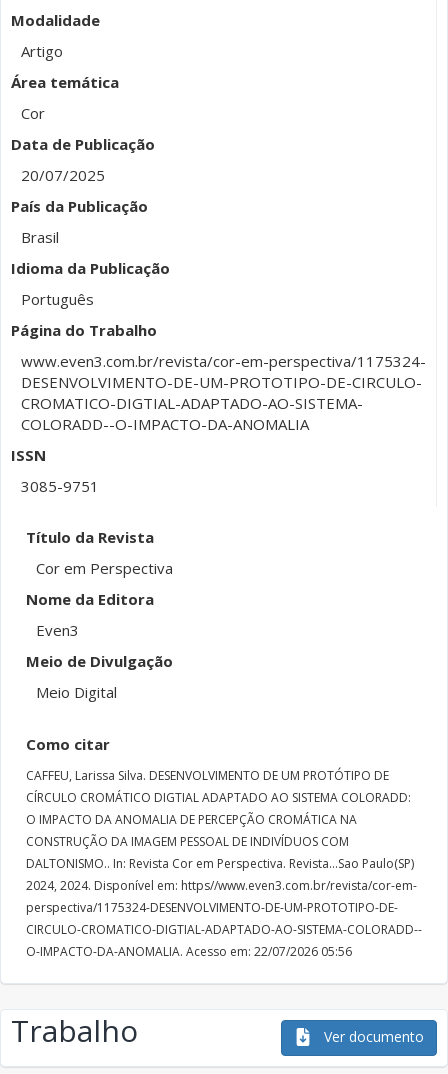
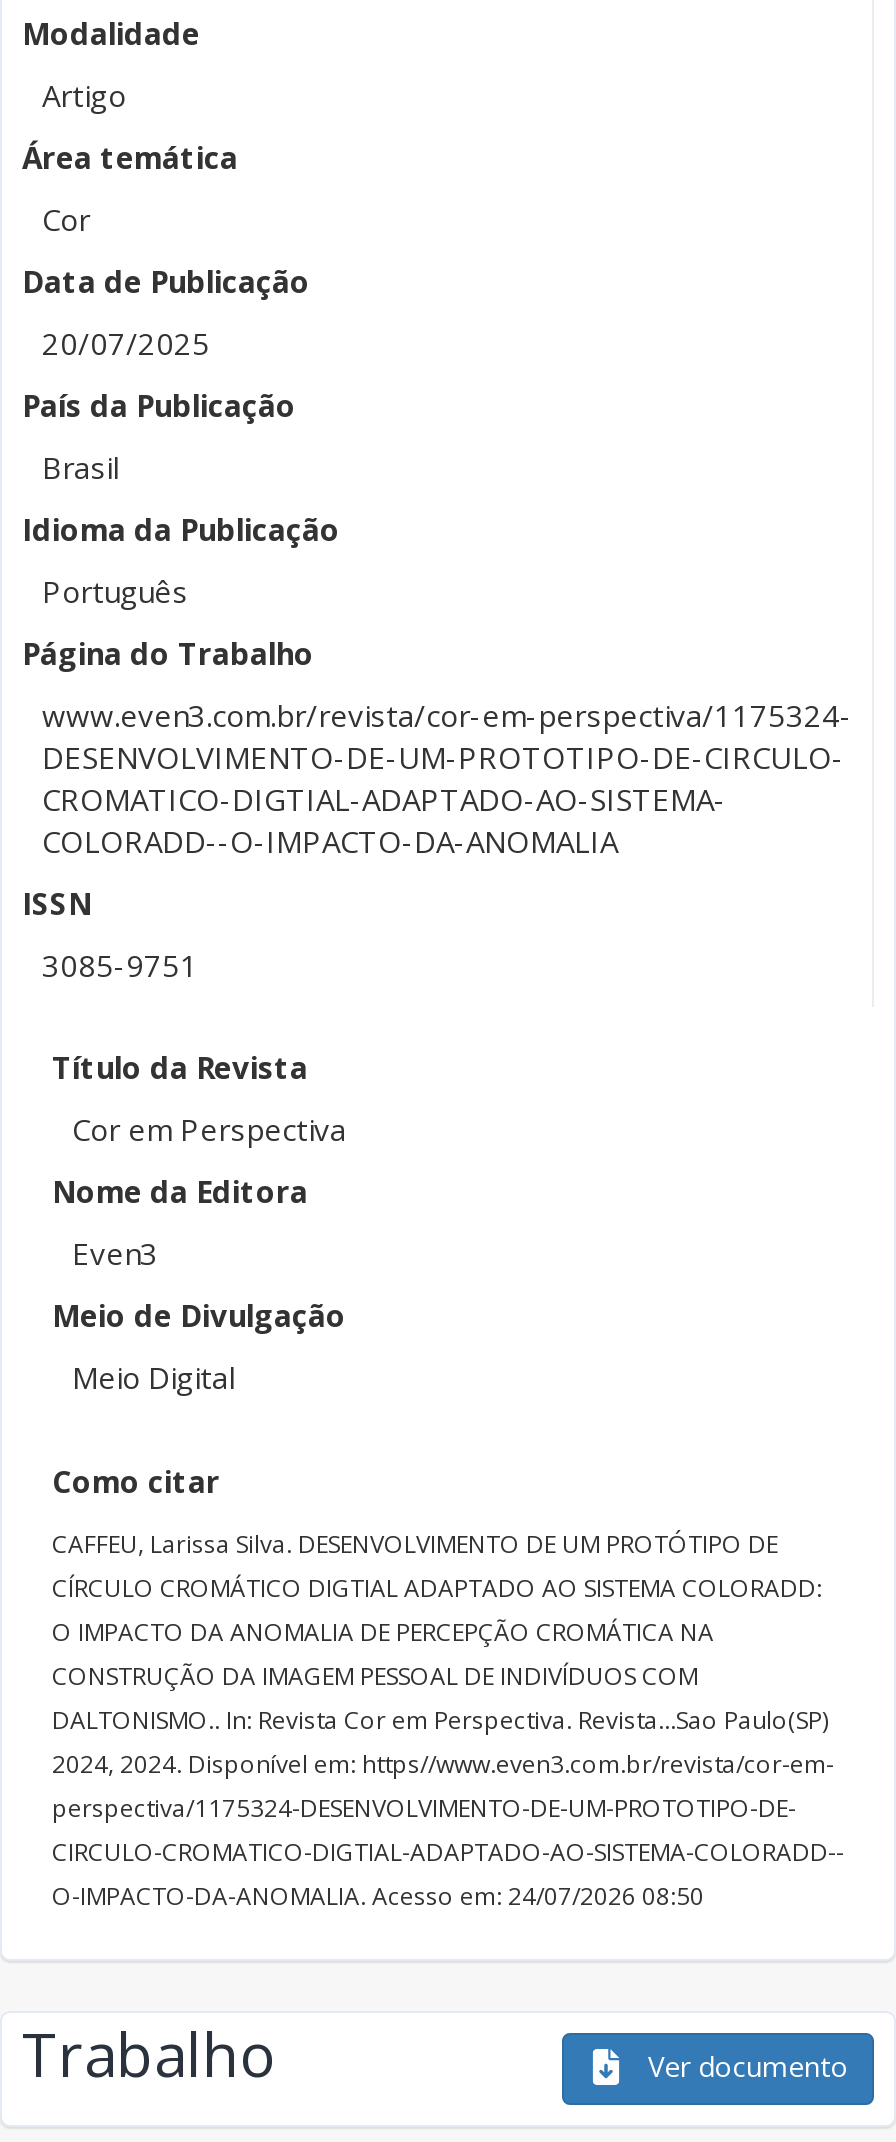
- O-IMPACTO-DA-ANOMALIA. Acesso em: 22/07/2026 05:56
+ O-IMPACTO-DA-ANOMALIA. Acesso em: 24/07/2026 08:50
